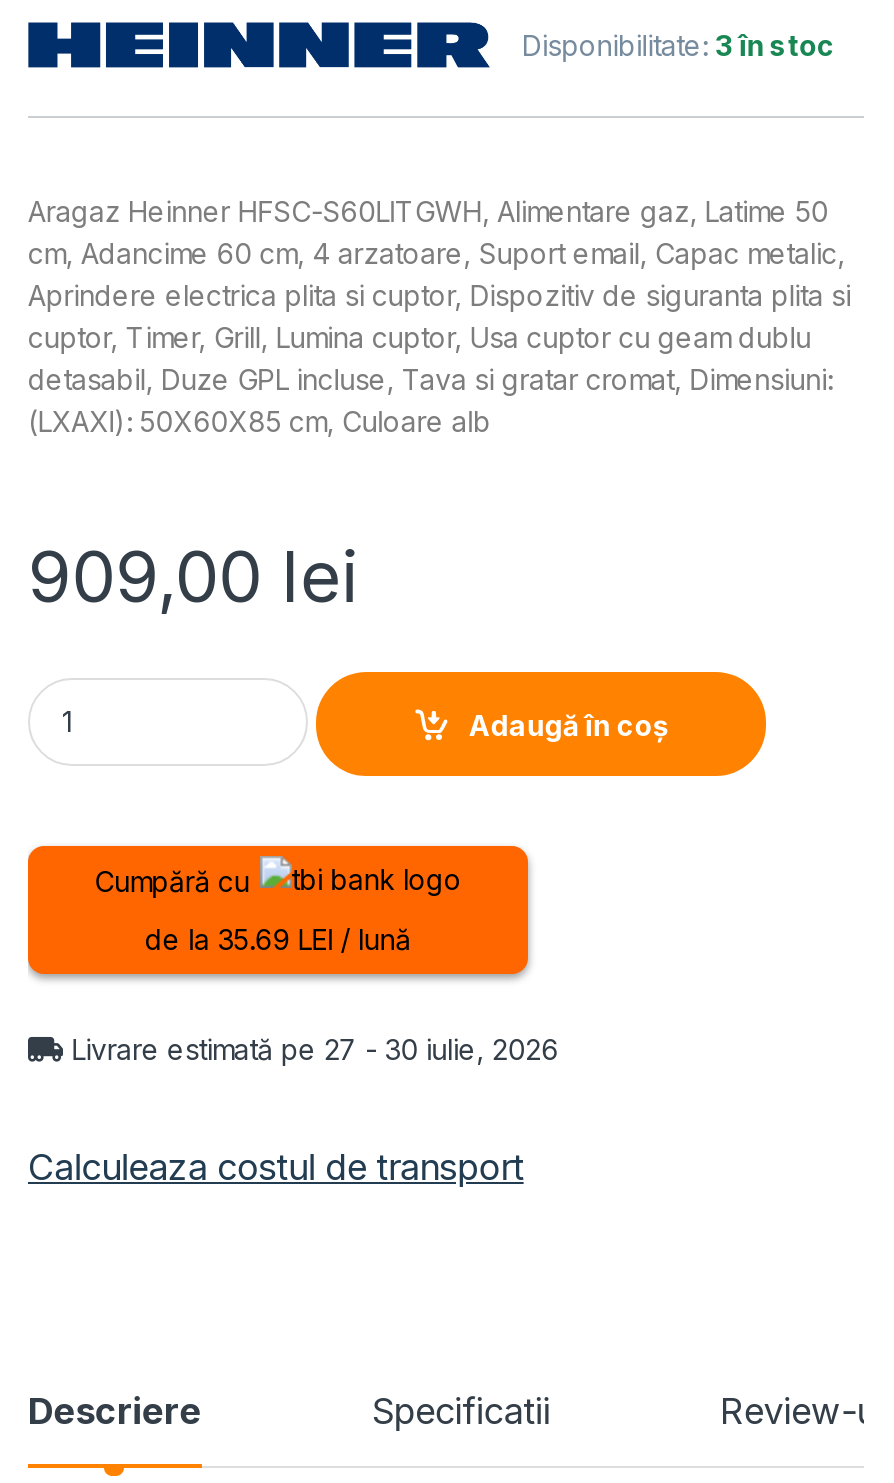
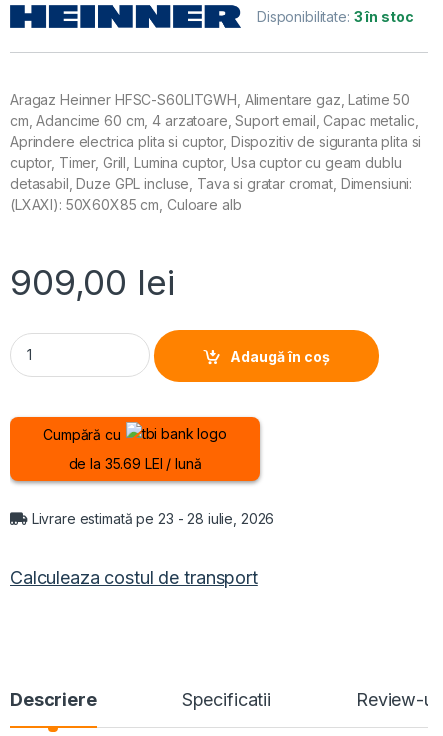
- Livrare estimată pe 27 - 30 iulie, 2026
+ Livrare estimată pe 23 - 28 iulie, 2026
